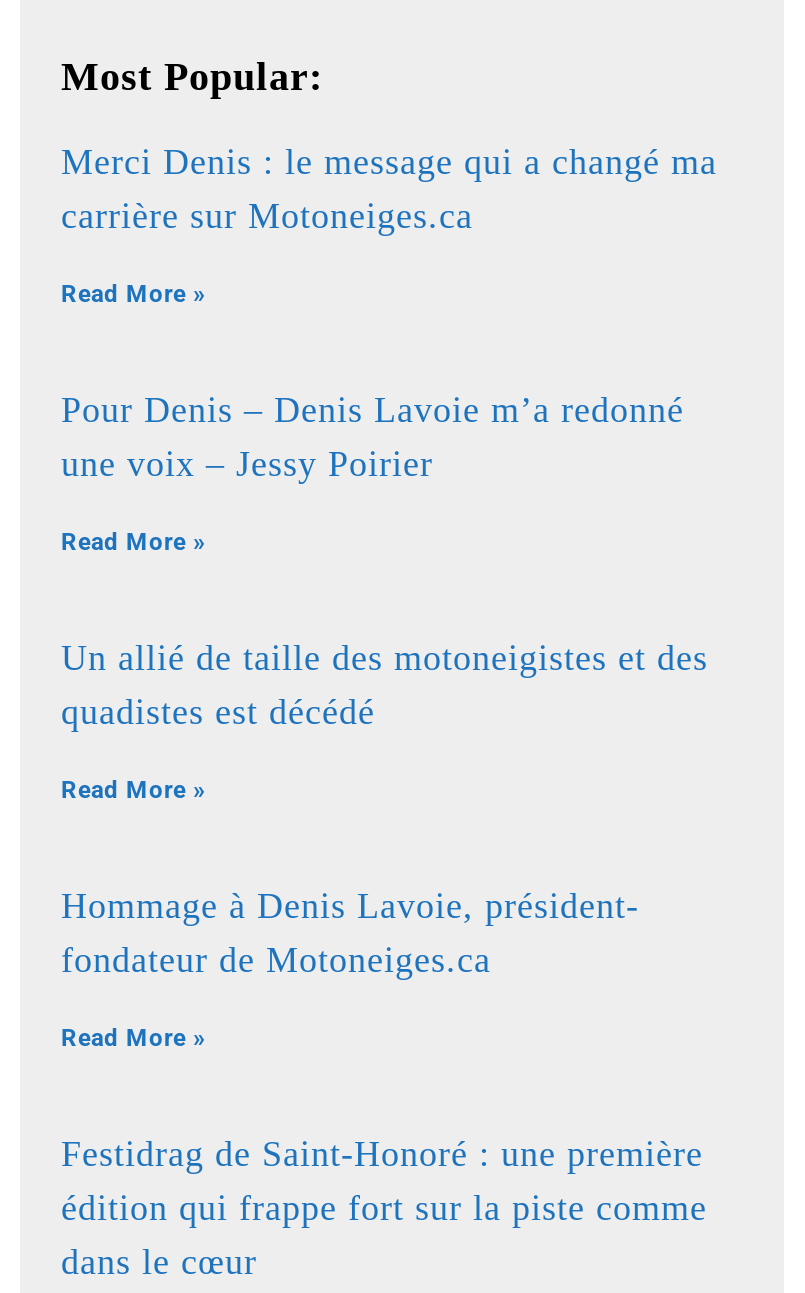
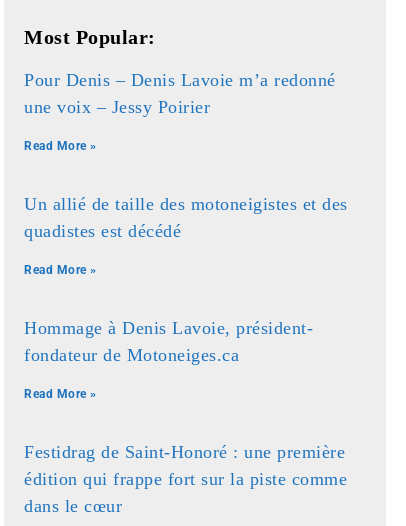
- Merci Denis : le message qui a changé ma
- carrière sur Motoneiges.ca
- Read More »
